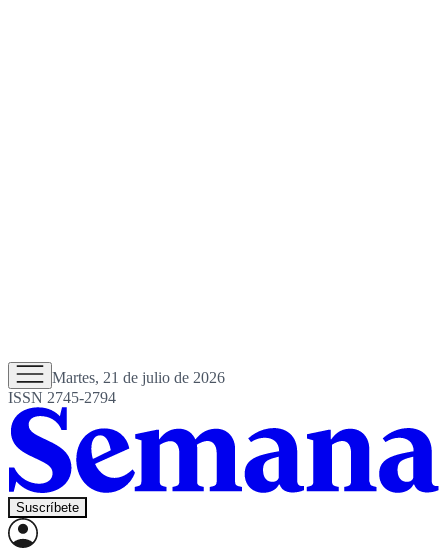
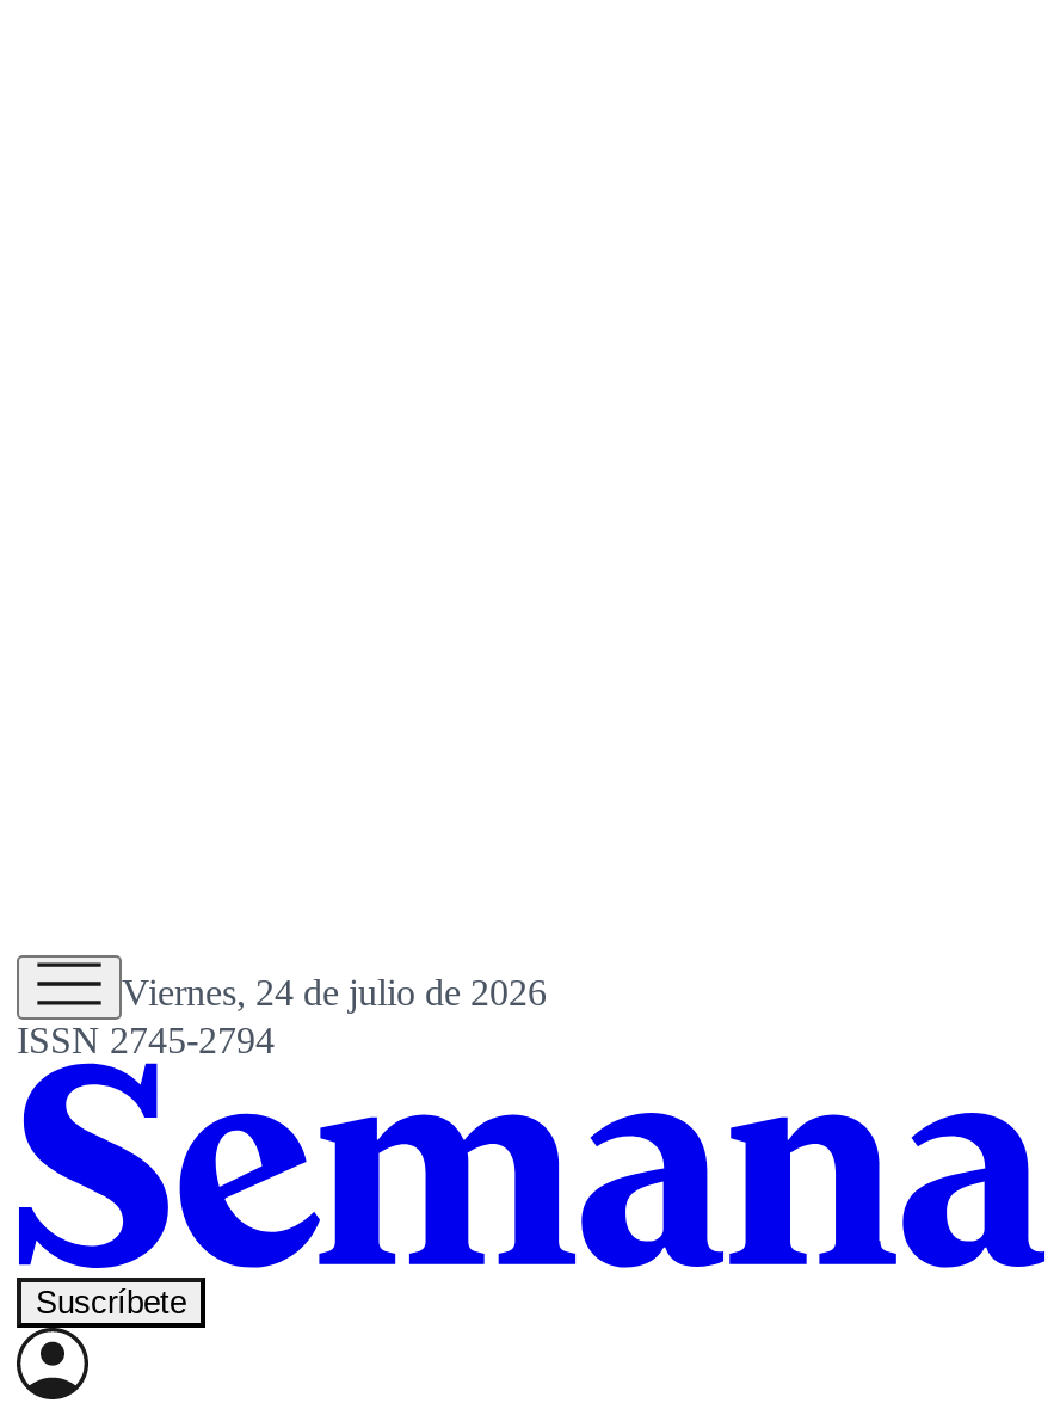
- Martes, 21 de julio de 2026
+ Viernes, 24 de julio de 2026
